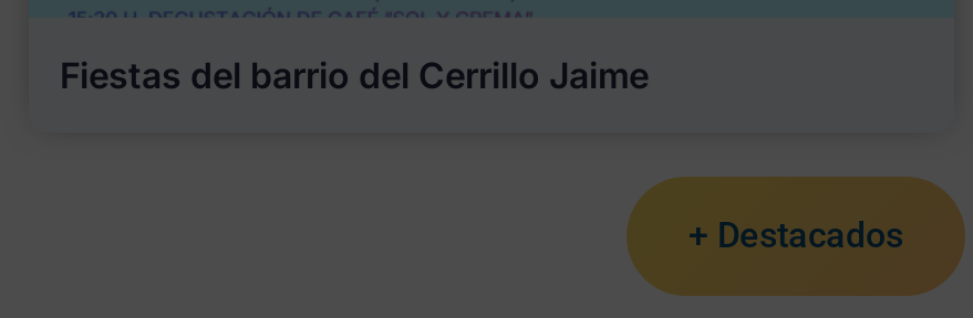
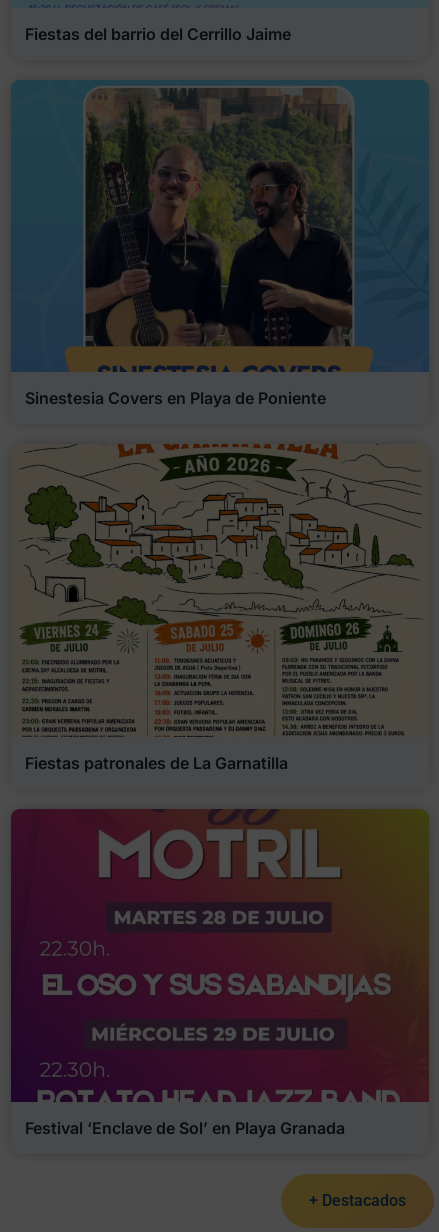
+ [image]
+ Festival ‘Enclave de Sol’ en Playa Granada

+ [image]
+ Sinestesia Covers en Playa de Poniente

+ [image]
+ Fiestas patronales de La Garnatilla
